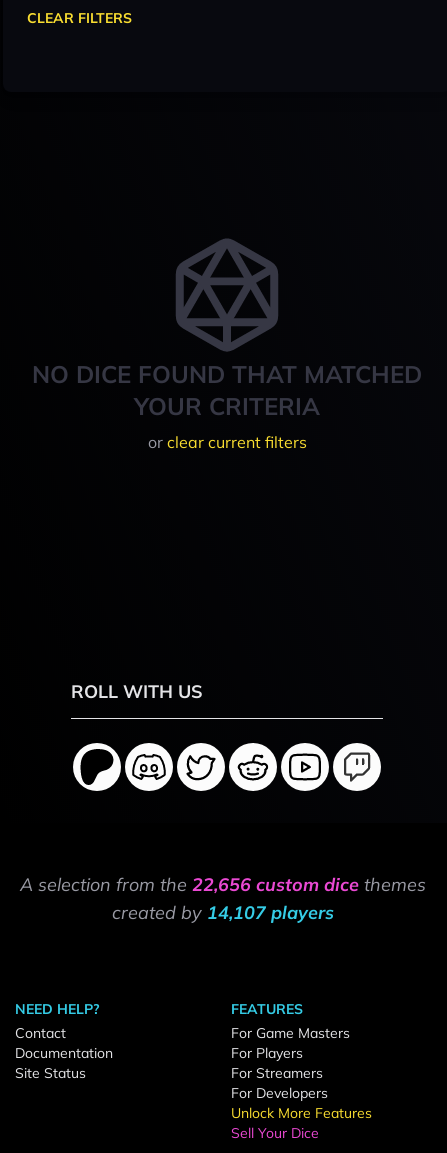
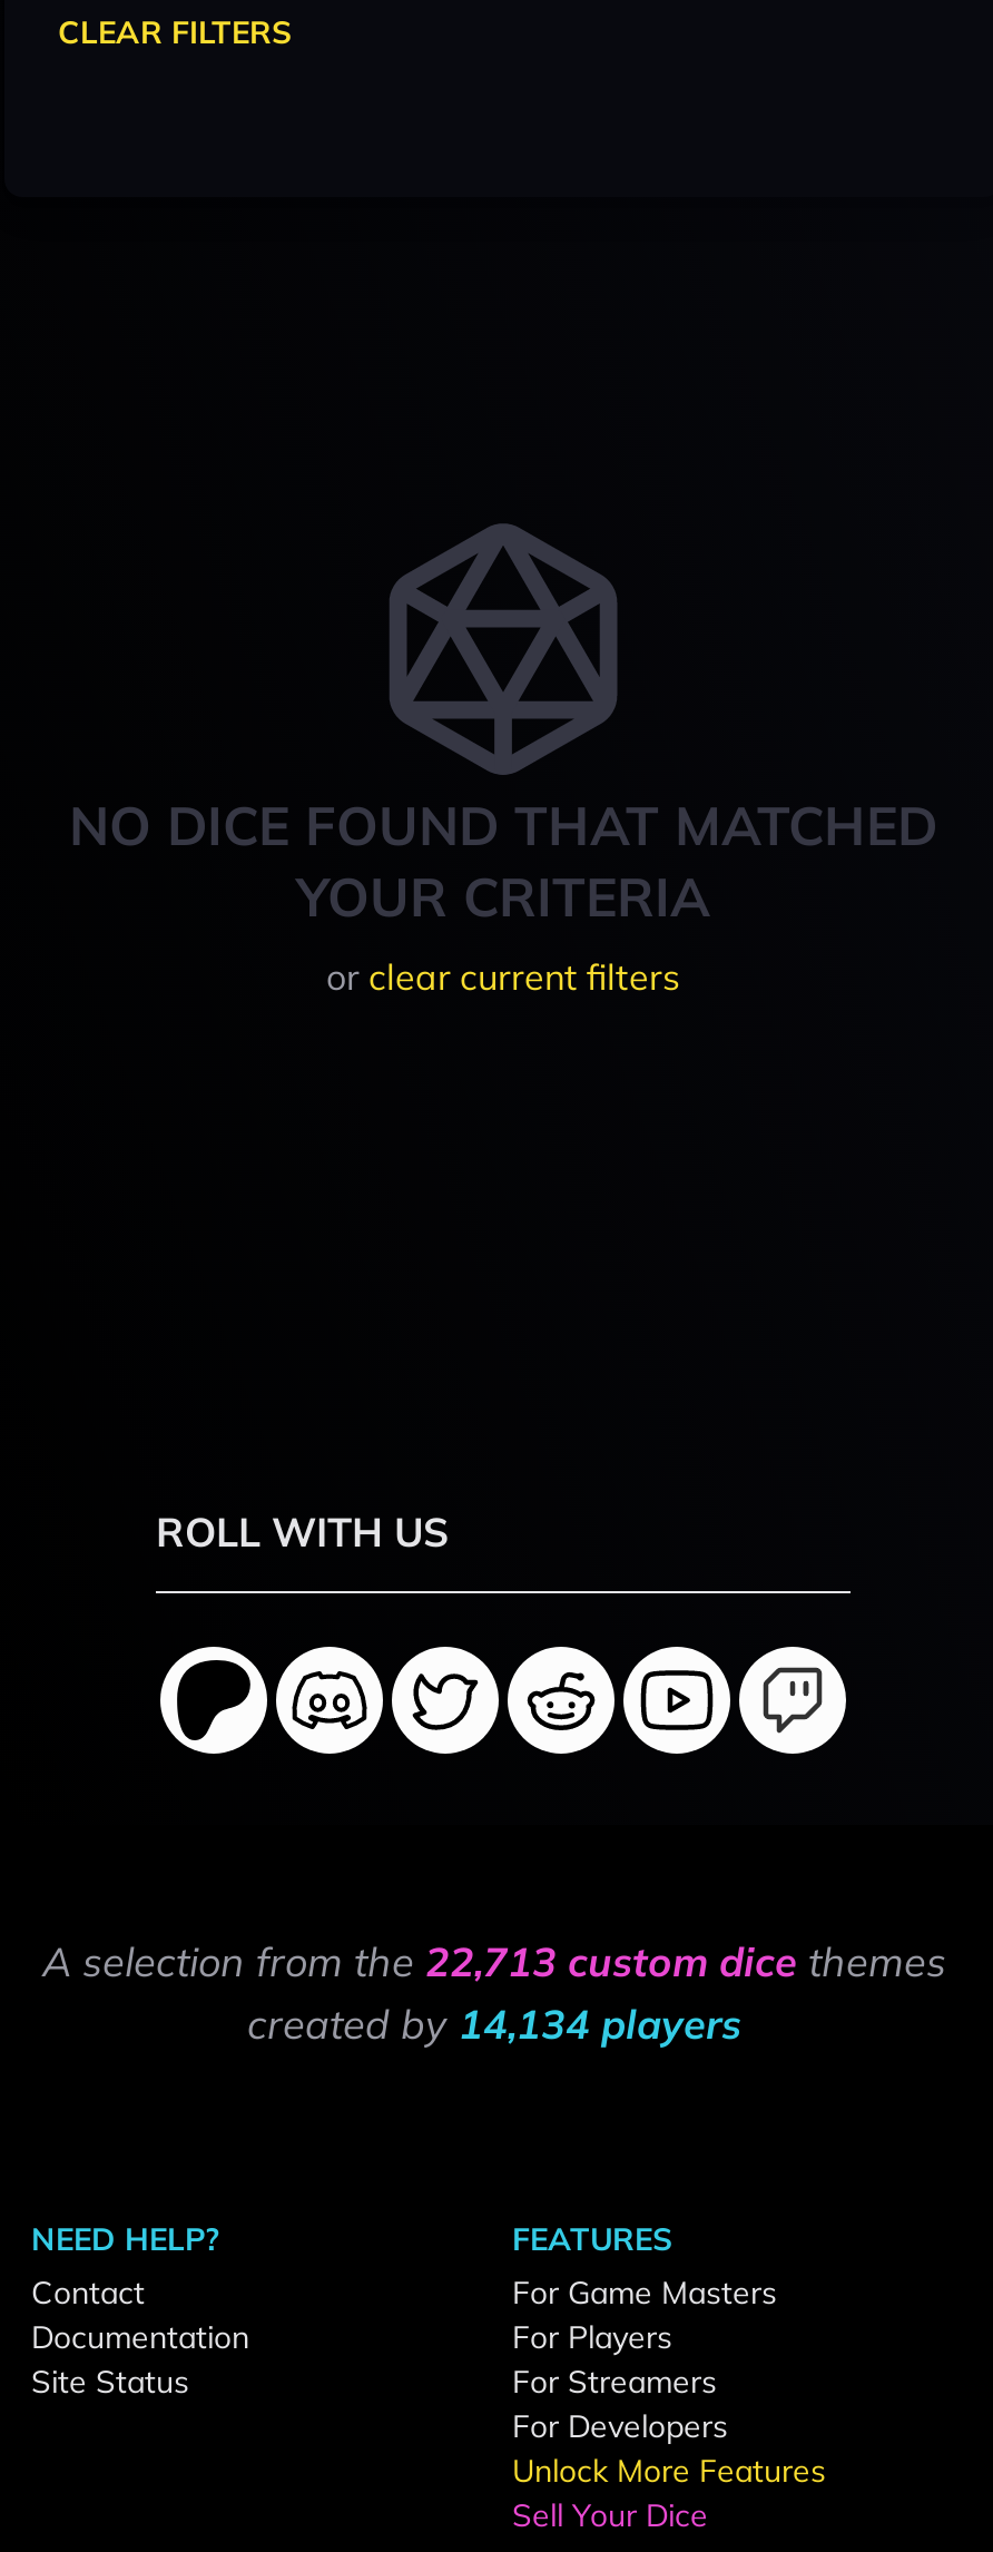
- A selection from the 22,656 custom dice themes
+ A selection from the 22,713 custom dice themes

- created by 14,107 players
+ created by 14,134 players
